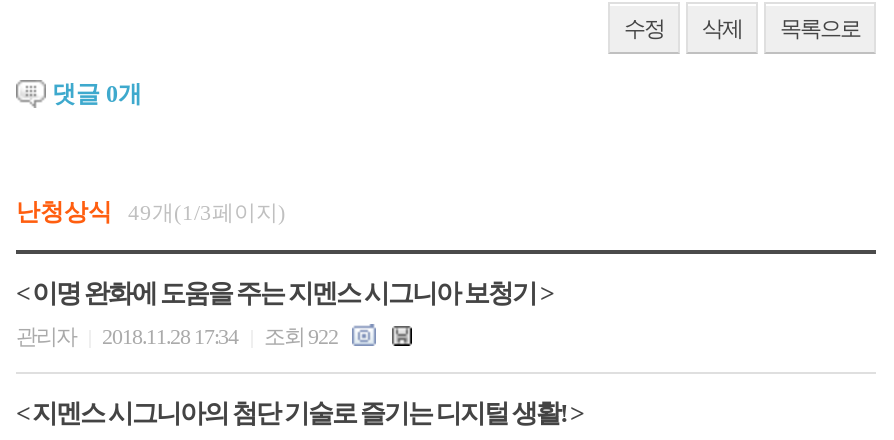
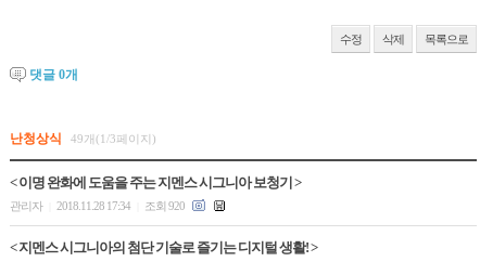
- 관리자 2018.11.28 17:34 조회 922
+ 관리자 2018.11.28 17:34 조회 920
